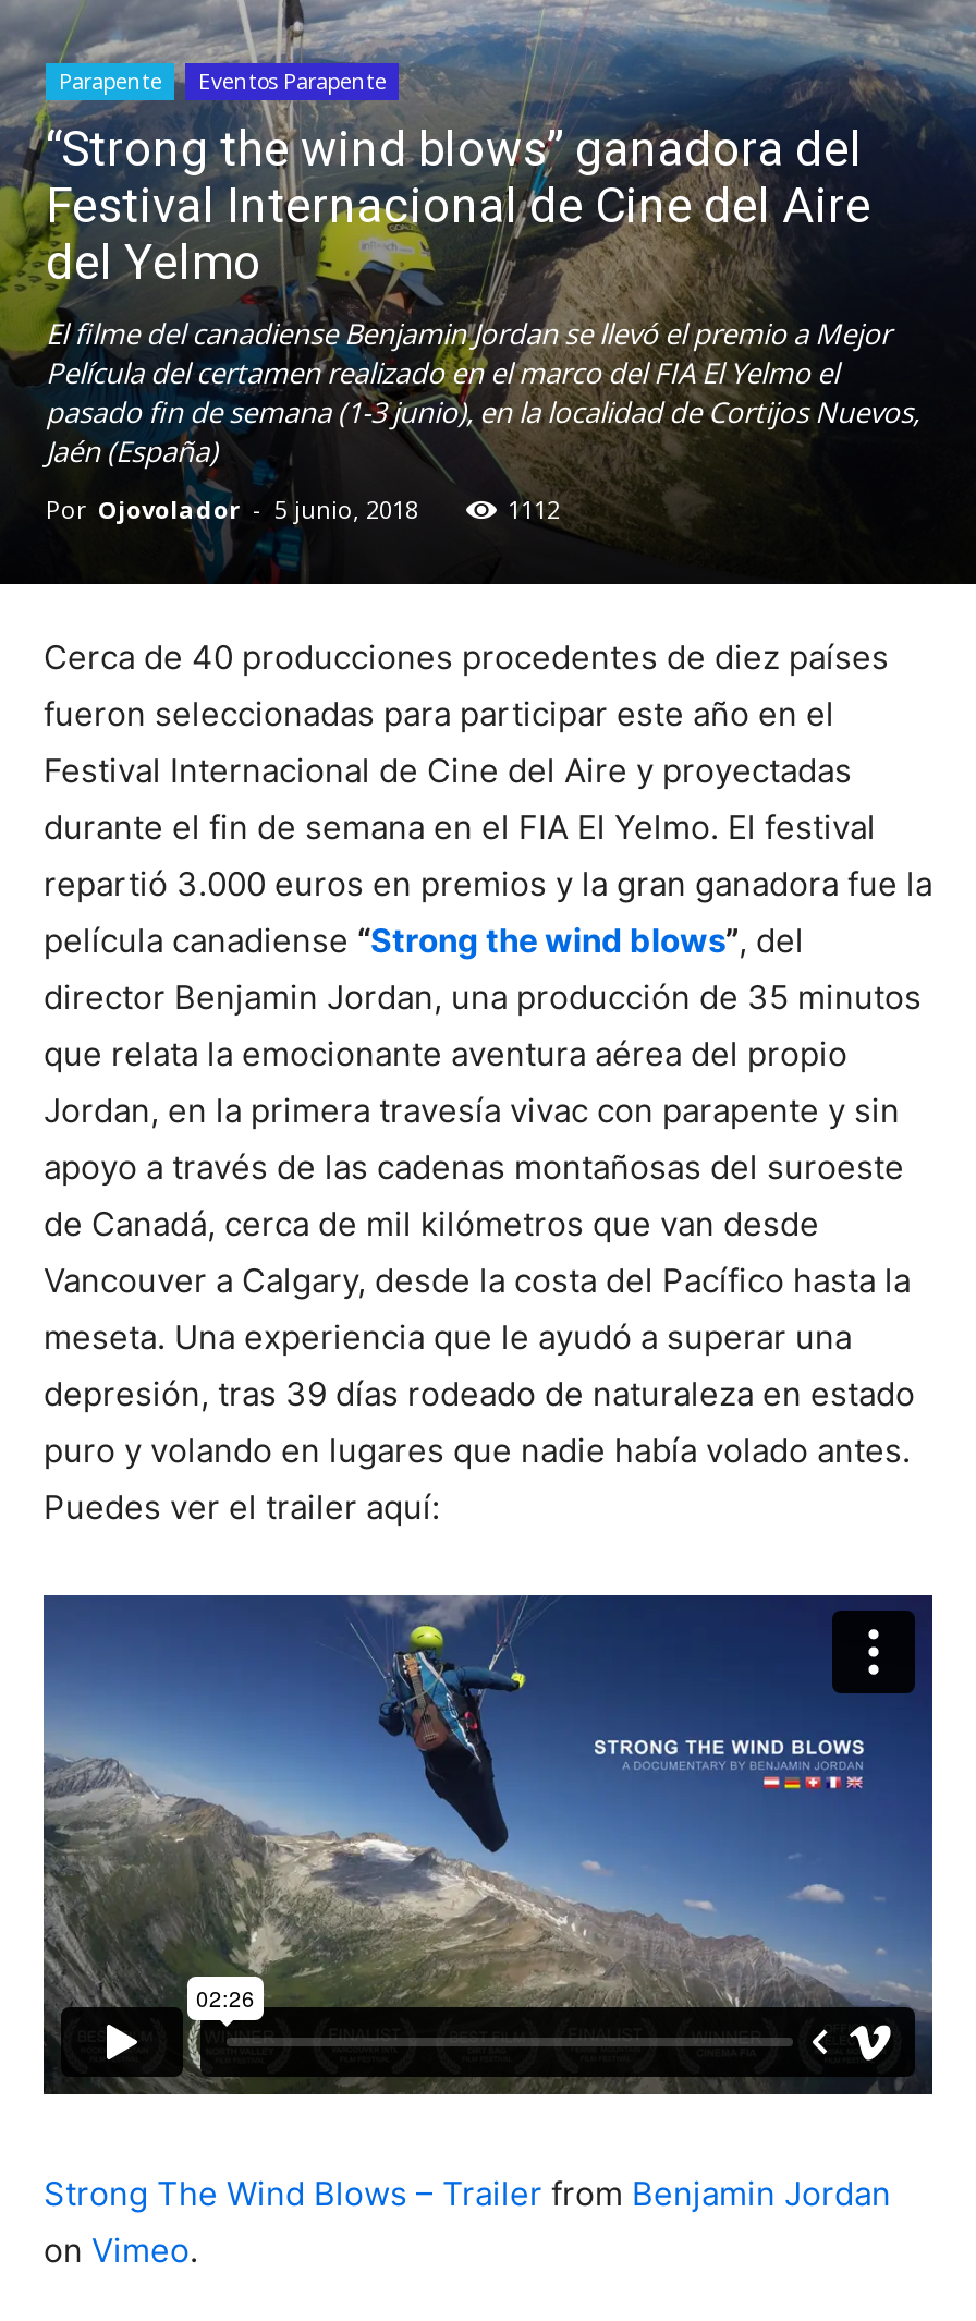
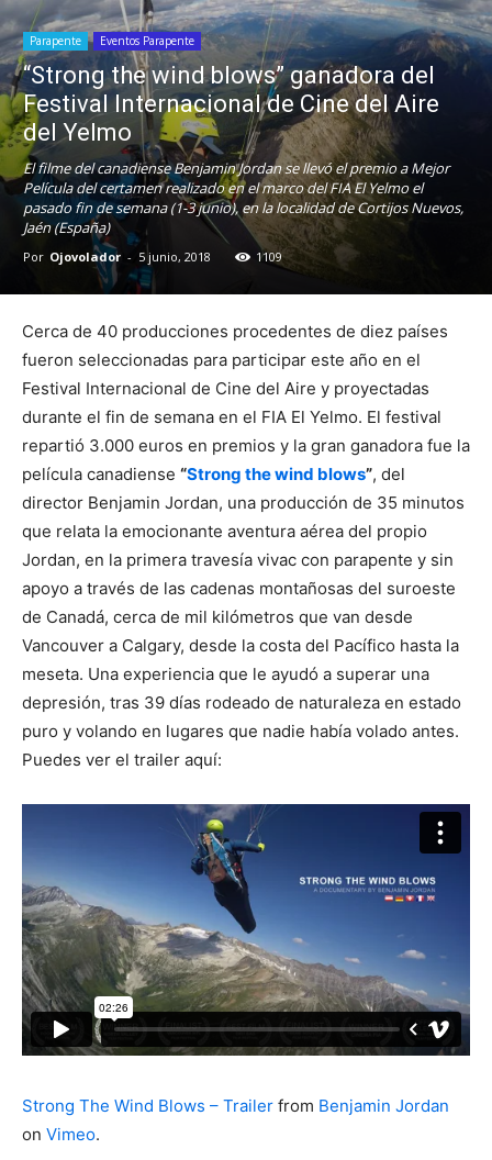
- 1112
+ 1109
